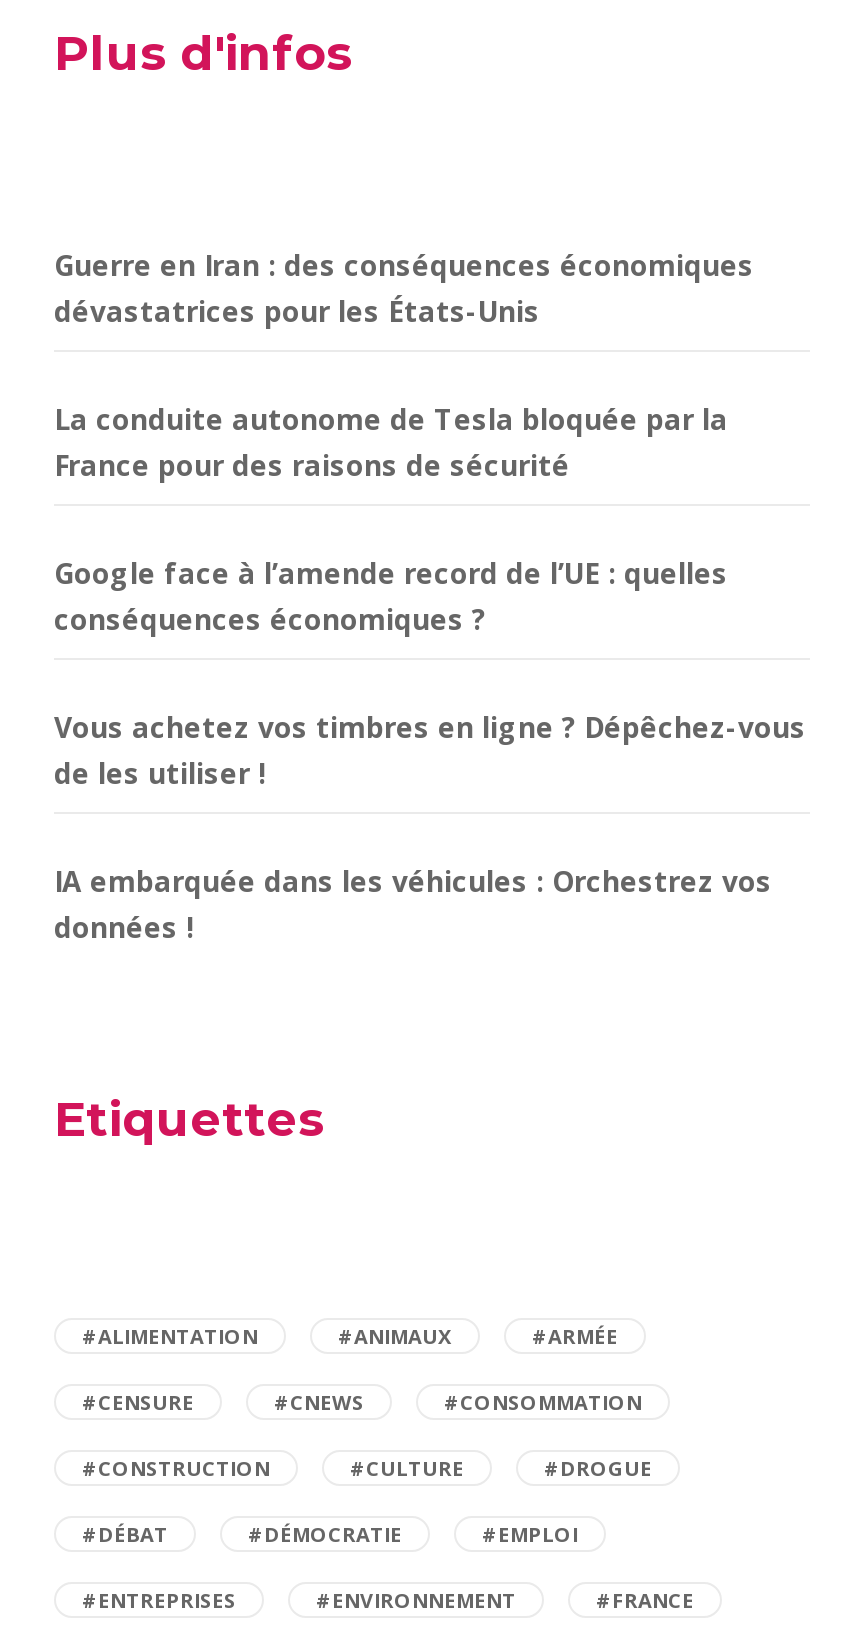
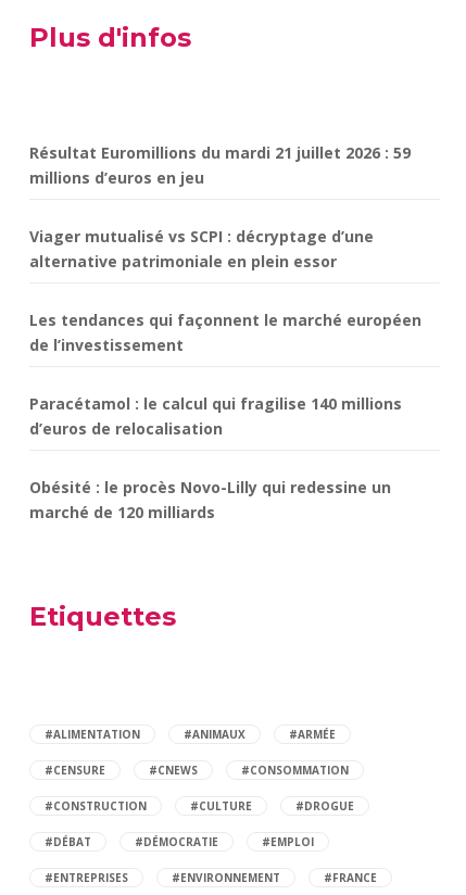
- Guerre en Iran : des conséquences économiques
- dévastatrices pour les États-Unis
+ Résultat Euromillions du mardi 21 juillet 2026 : 59
+ millions d’euros en jeu

- La conduite autonome de Tesla bloquée par la
- France pour des raisons de sécurité
+ Viager mutualisé vs SCPI : décryptage d’une
+ alternative patrimoniale en plein essor

- Google face à l’amende record de l’UE : quelles
- conséquences économiques ?
+ Les tendances qui façonnent le marché européen
+ de l’investissement

- Vous achetez vos timbres en ligne ? Dépêchez-vous
- de les utiliser !
+ Paracétamol : le calcul qui fragilise 140 millions
+ d’euros de relocalisation

- IA embarquée dans les véhicules : Orchestrez vos
- données !
+ Obésité : le procès Novo-Lilly qui redessine un
+ marché de 120 milliards
